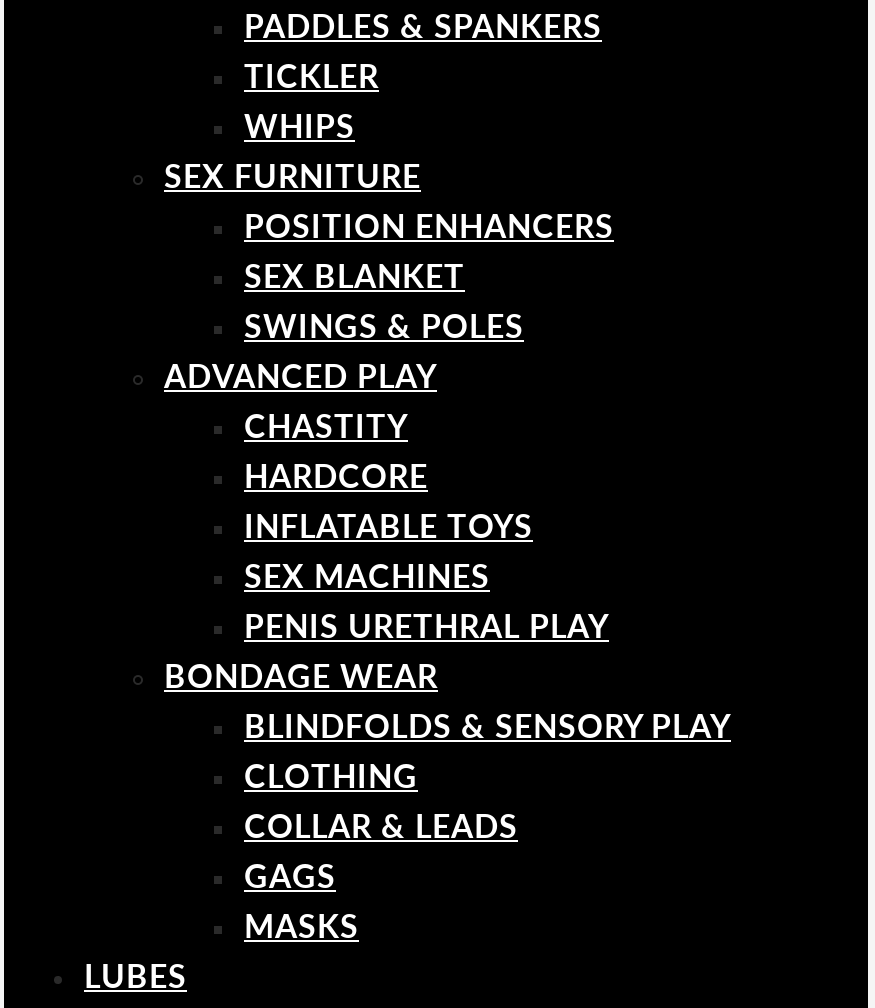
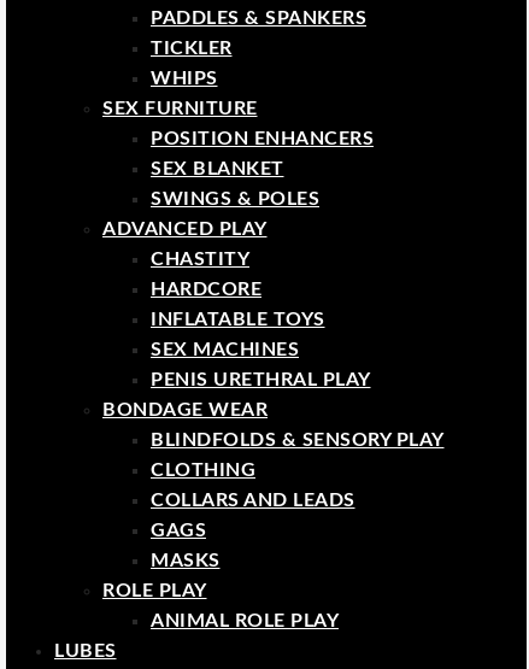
- COLLAR & LEADS
+ COLLARS AND LEADS

+ ROLE PLAY
+ ANIMAL ROLE PLAY
